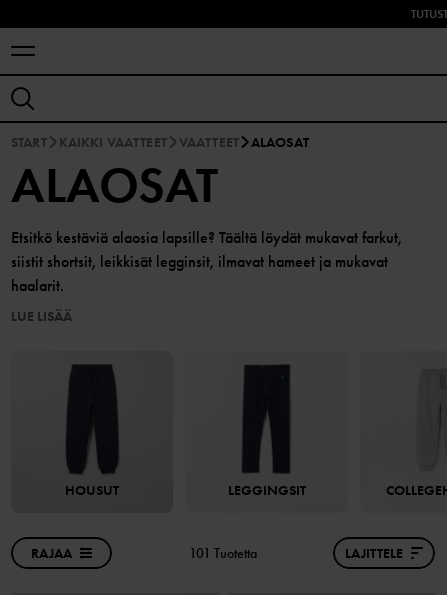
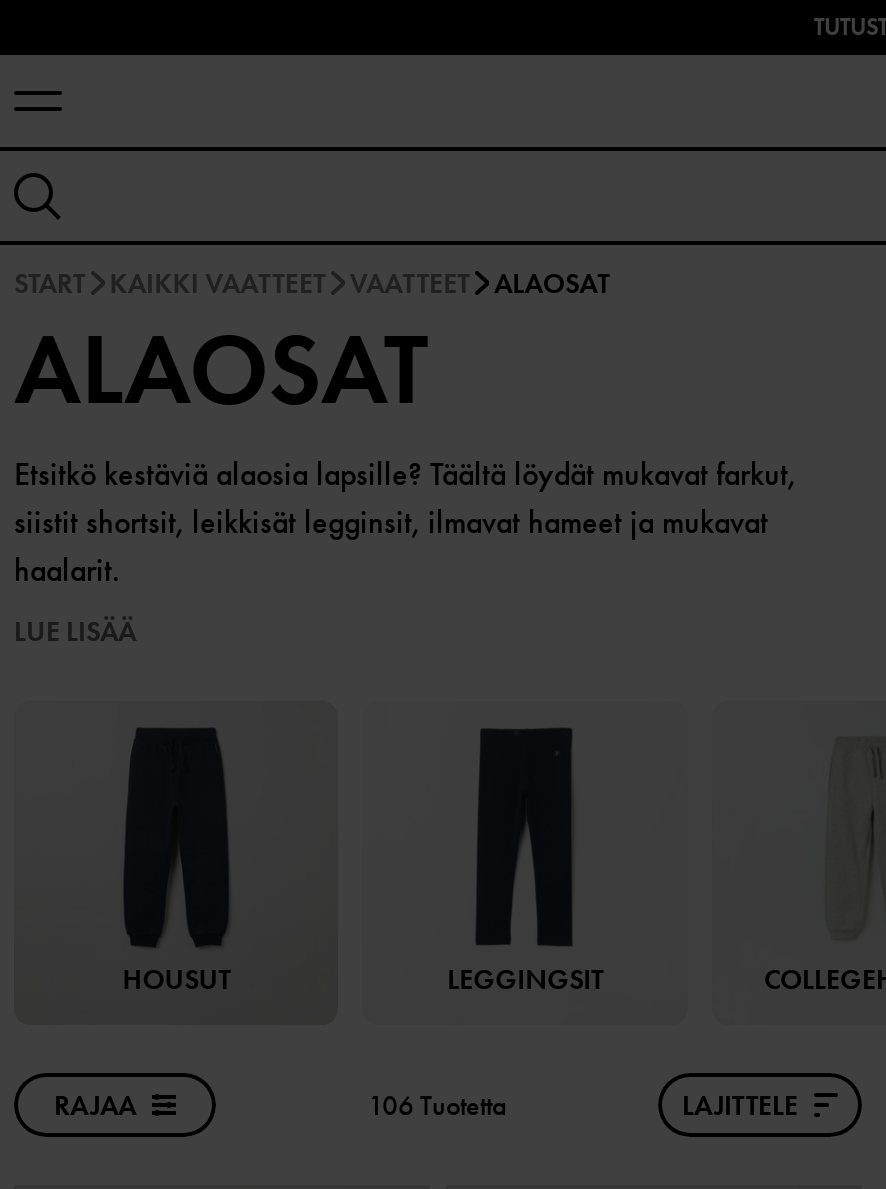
- 101 Tuotetta
+ 106 Tuotetta
